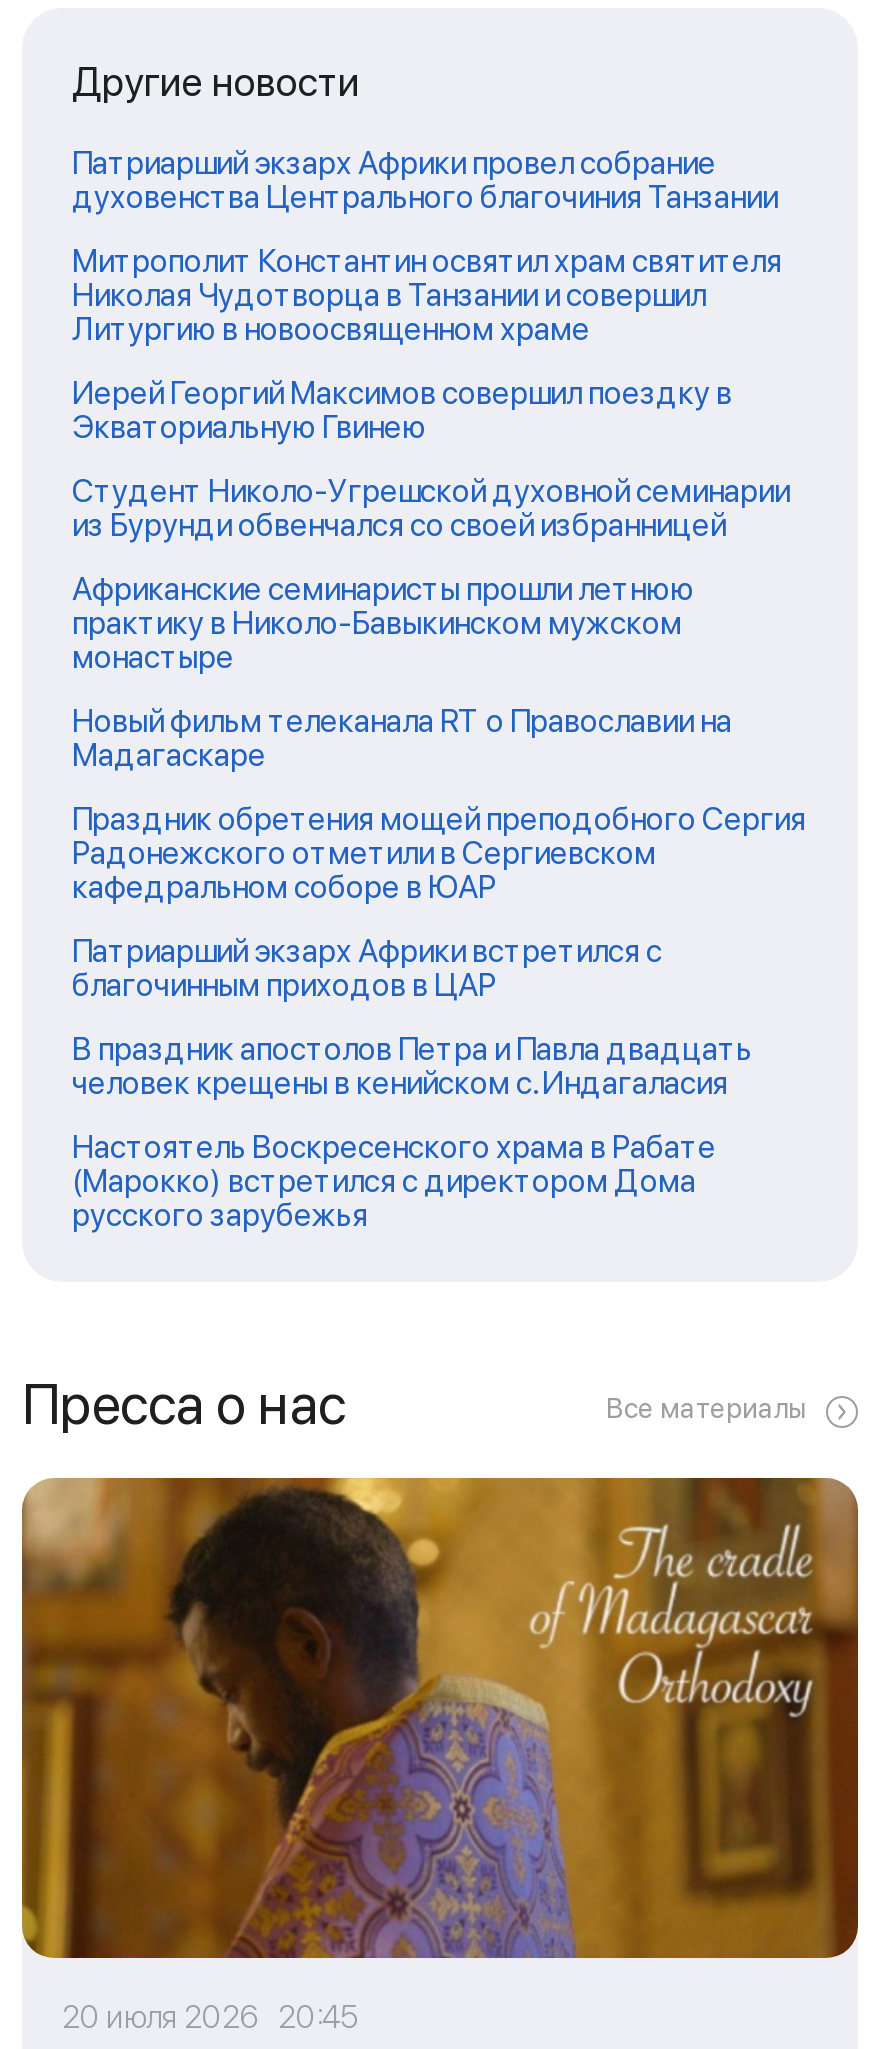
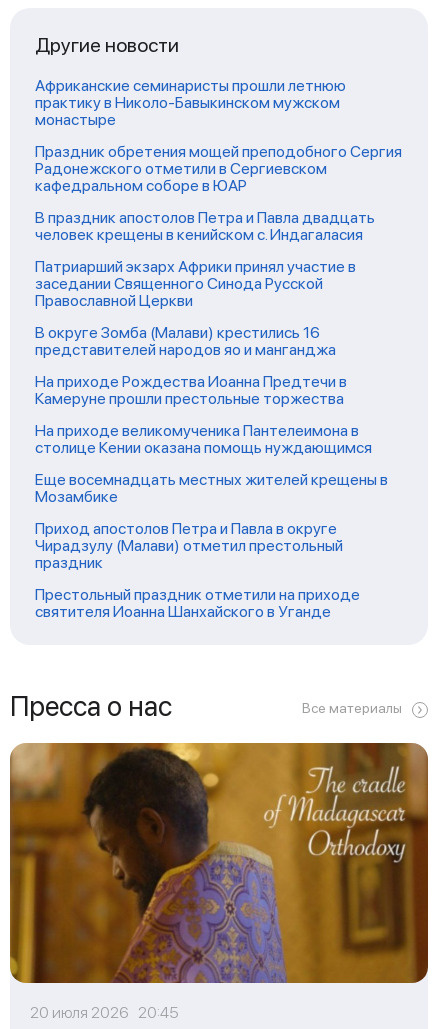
- Патриарший экзарх Африки провел собрание
- духовенства Центрального благочиния Танзании
- Митрополит Константин освятил храм святителя
- Николая Чудотворца в Танзании и совершил
- Литургию в новоосвященном храме
- Иерей Георгий Максимов совершил поездку в
- Экваториальную Гвинею
- Студент Николо-Угрешской духовной семинарии
- из Бурунди обвенчался со своей избранницей

moved up: Африканские семинаристы прошли летнюю | практику в Николо-Бавыкинском мужском | монастыре

- Новый фильм телеканала RT о Православии на
- Мадагаскаре

moved up: Праздник обретения мощей преподобного Сергия | Радонежского отметили в Сергиевском | кафедральном соборе в ЮАР

- Патриарший экзарх Африки встретился с
- благочинным приходов в ЦАР

moved up: В праздник апостолов Петра и Павла двадцать | человек крещены в кенийском с. Индагаласия

- Настоятель Воскресенского храма в Рабате
- (Марокко) встретился с директором Дома
- русского зарубежья
+ Патриарший экзарх Африки принял участие в
+ заседании Священного Синода Русской
+ Православной Церкви
+ В округе Зомба (Малави) крестились 16
+ представителей народов яо и манганджа
+ На приходе Рождества Иоанна Предтечи в
+ Камеруне прошли престольные торжества
+ На приходе великомученика Пантелеимона в
+ столице Кении оказана помощь нуждающимся
+ Еще восемнадцать местных жителей крещены в
+ Мозамбике
+ Приход апостолов Петра и Павла в округе
+ Чирадзулу (Малави) отметил престольный
+ праздник
+ Престольный праздник отметили на приходе
+ святителя Иоанна Шанхайского в Уганде
